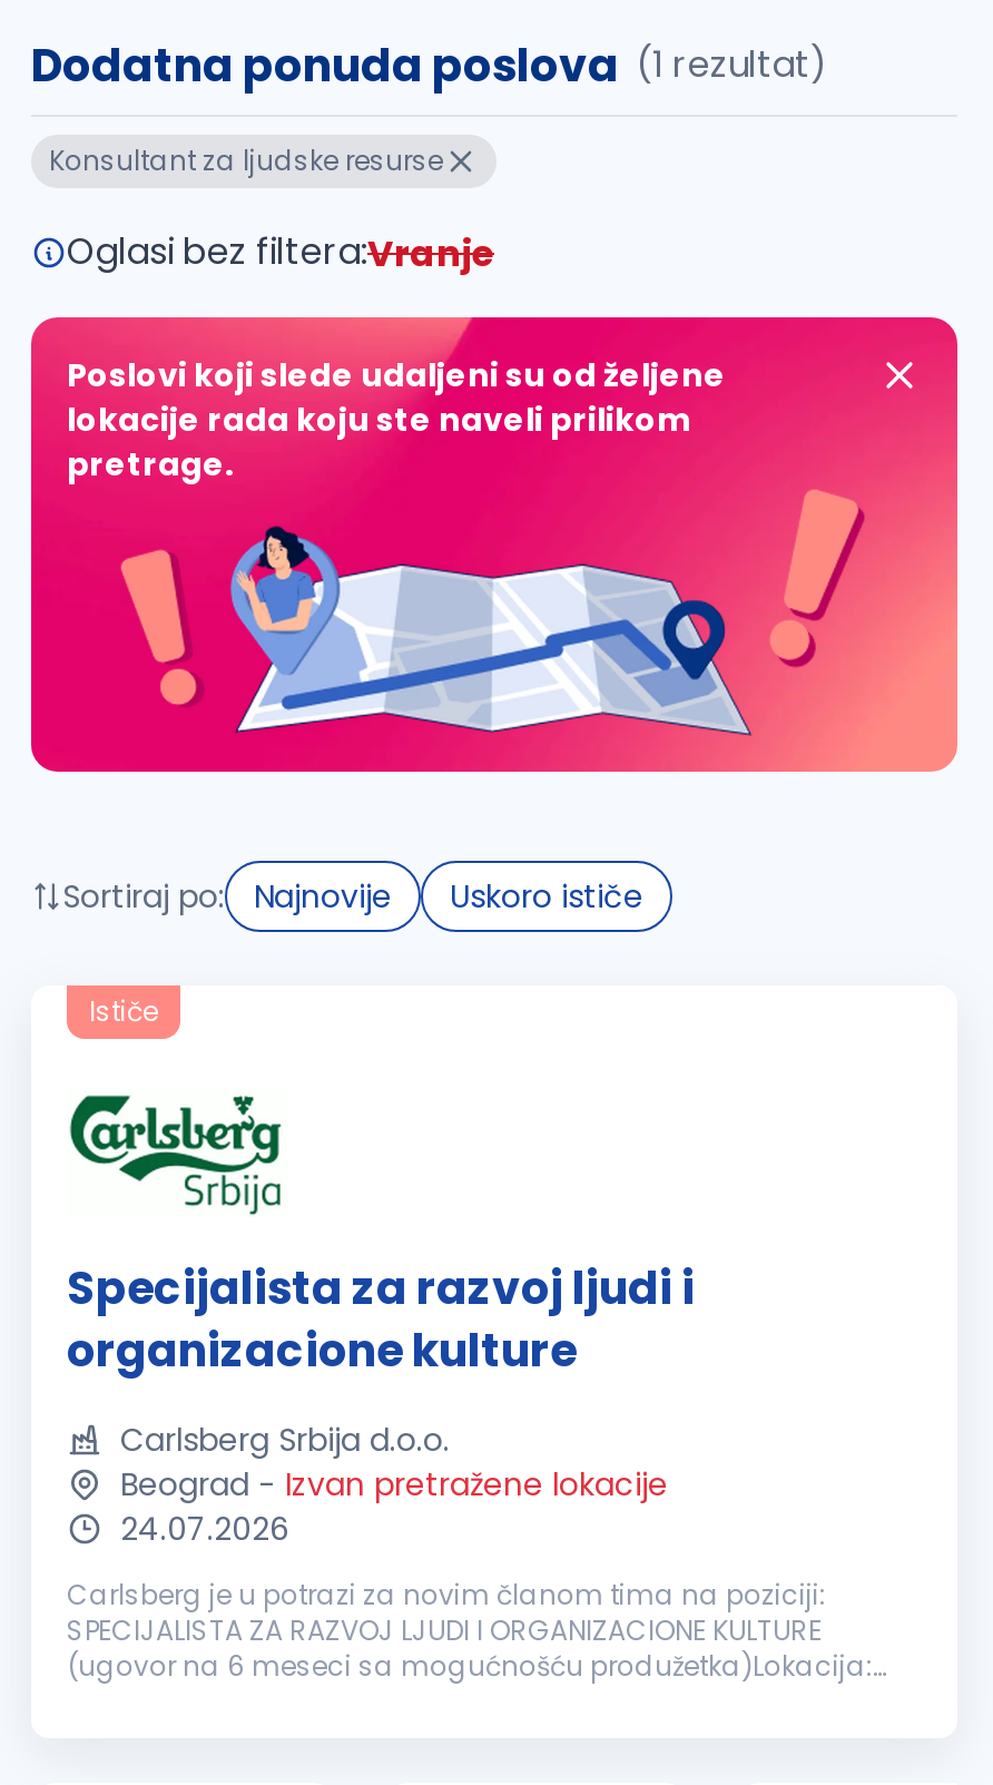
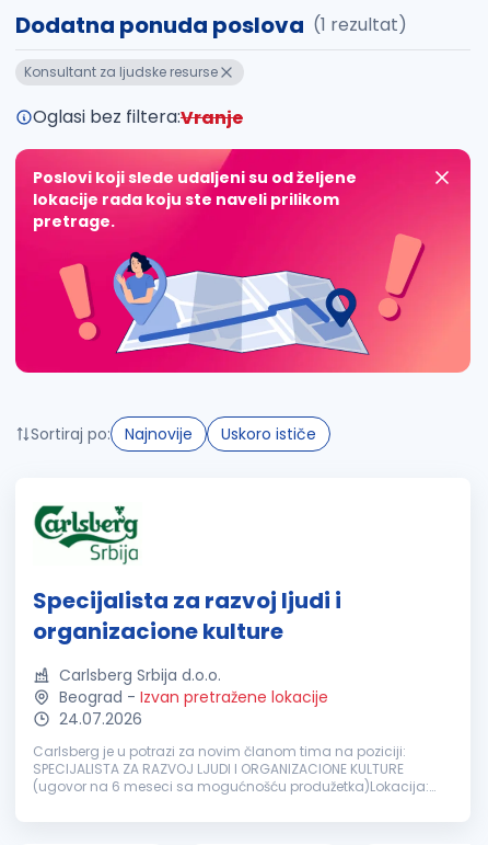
- Ističe
